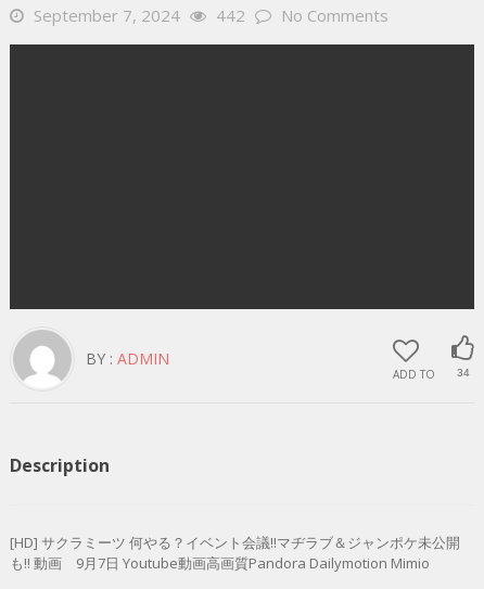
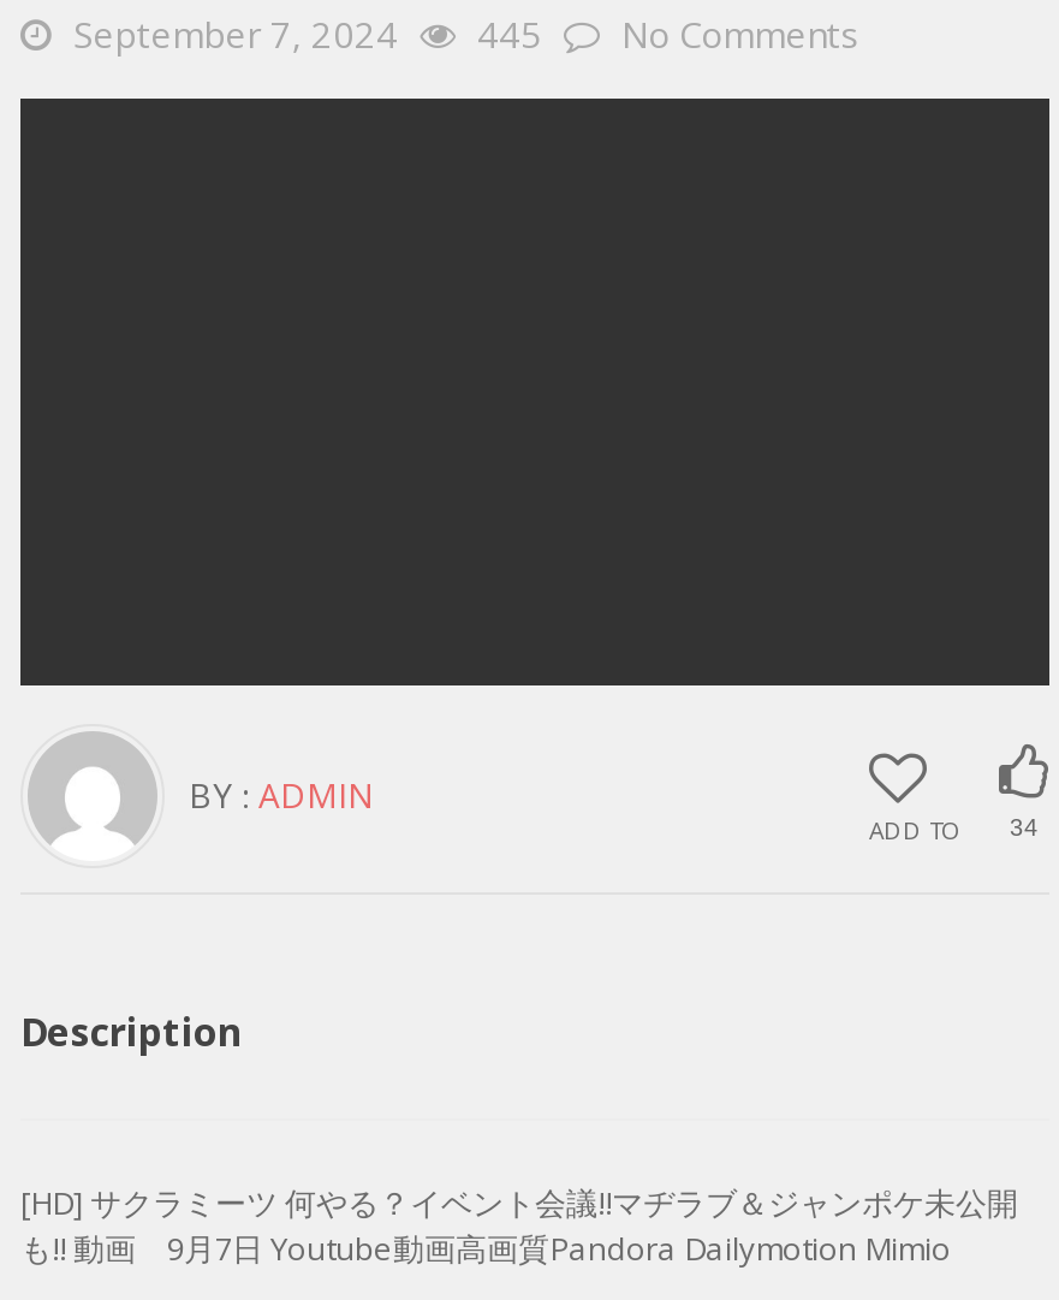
- September 7, 2024 442 No Comments
+ September 7, 2024 445 No Comments
